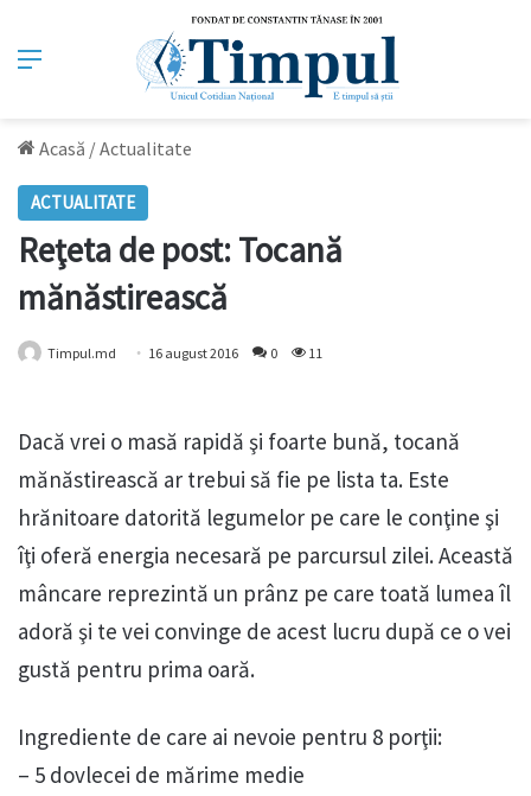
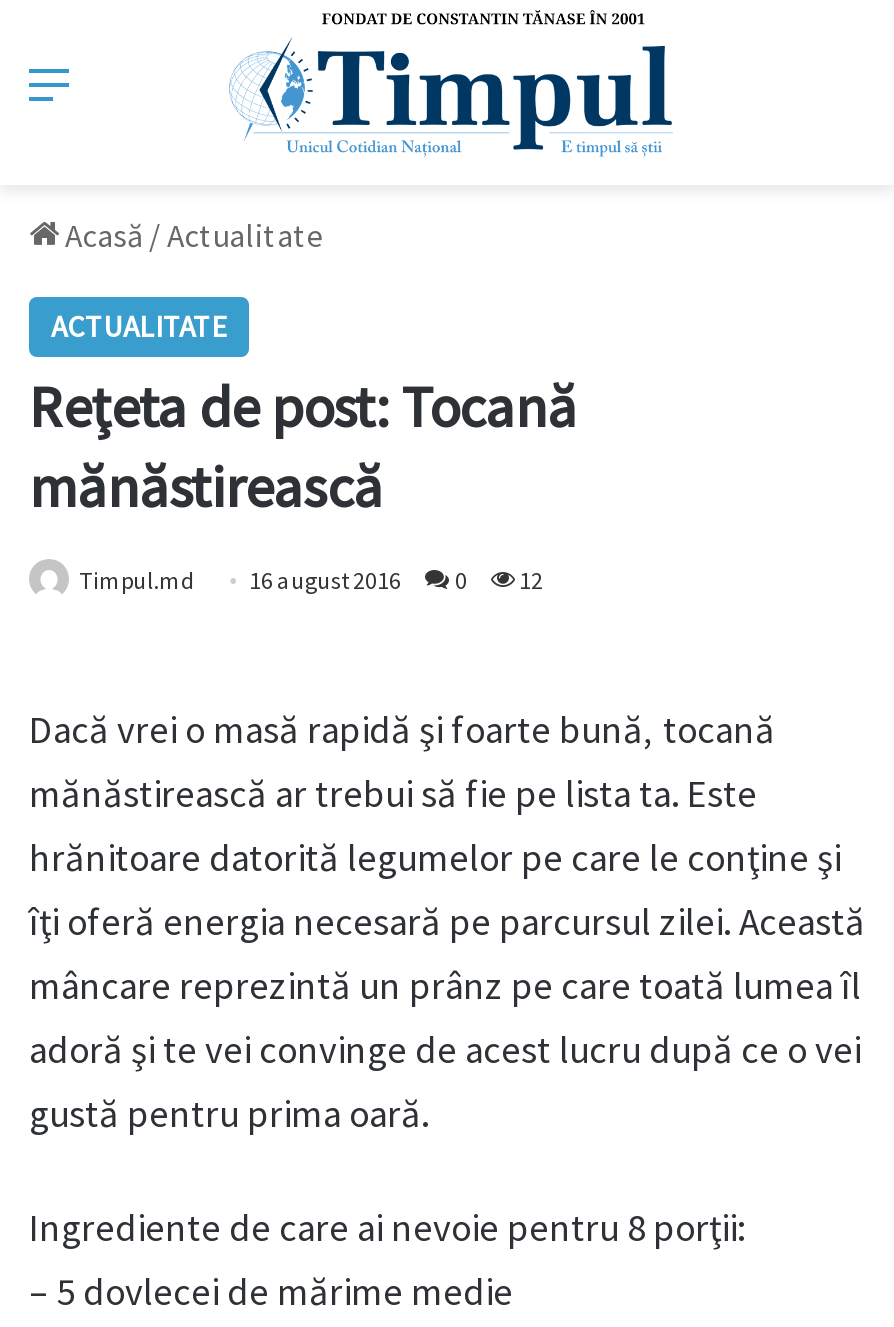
- Timpul.md 16 august 2016 0 11
+ Timpul.md 16 august 2016 0 12
